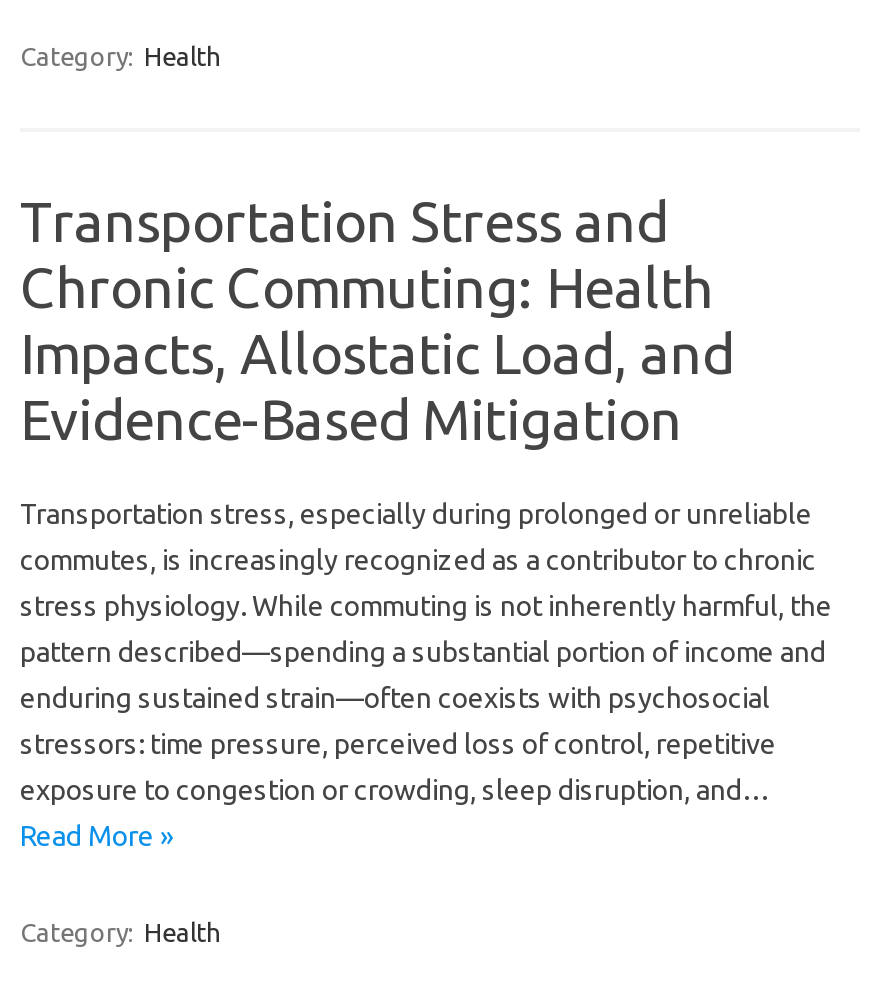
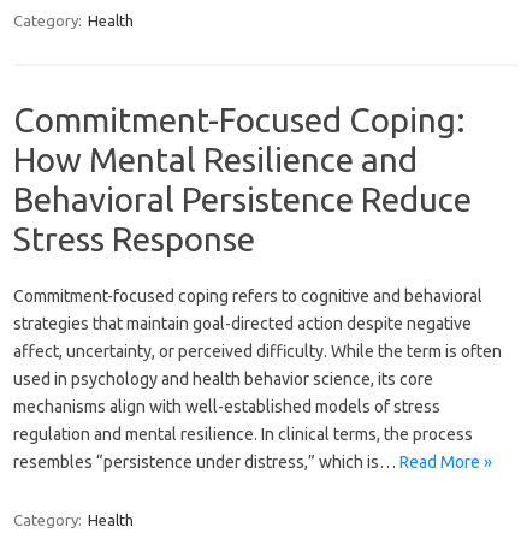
- Transportation Stress and
- Chronic Commuting: Health
- Impacts, Allostatic Load, and
- Evidence-Based Mitigation
+ Commitment-Focused Coping:
+ How Mental Resilience and
+ Behavioral Persistence Reduce
+ Stress Response

- Transportation stress, especially during prolonged or unreliable
- commutes, is increasingly recognized as a contributor to chronic
- stress physiology. While commuting is not inherently harmful, the
- pattern described—spending a substantial portion of income and
- enduring sustained strain—often coexists with psychosocial
- stressors: time pressure, perceived loss of control, repetitive
- exposure to congestion or crowding, sleep disruption, and…
- Read More »
+ Commitment-focused coping refers to cognitive and behavioral
+ strategies that maintain goal-directed action despite negative
+ affect, uncertainty, or perceived difficulty. While the term is often
+ used in psychology and health behavior science, its core
+ mechanisms align with well-established models of stress
+ regulation and mental resilience. In clinical terms, the process
+ resembles “persistence under distress,” which is… Read More »
